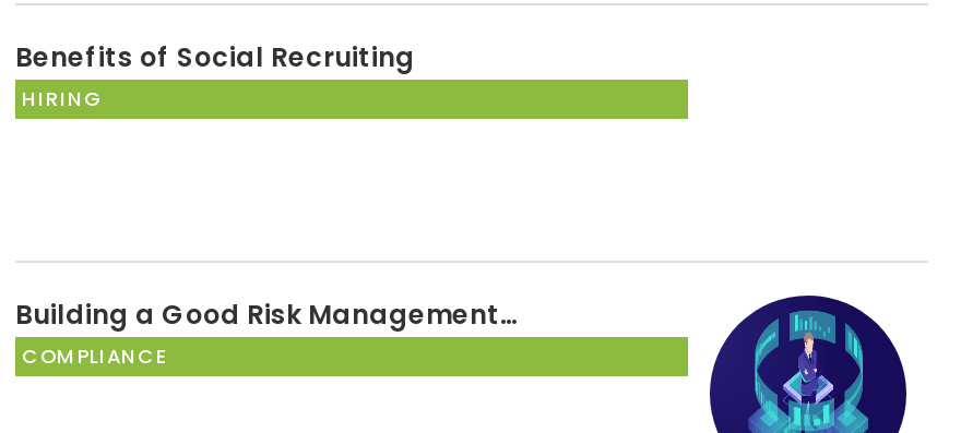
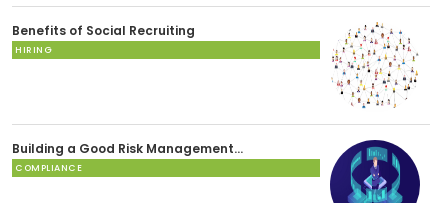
+ [image]
